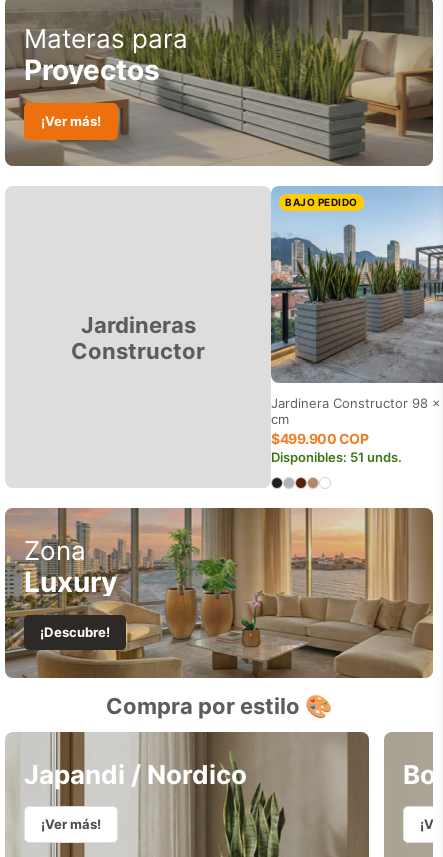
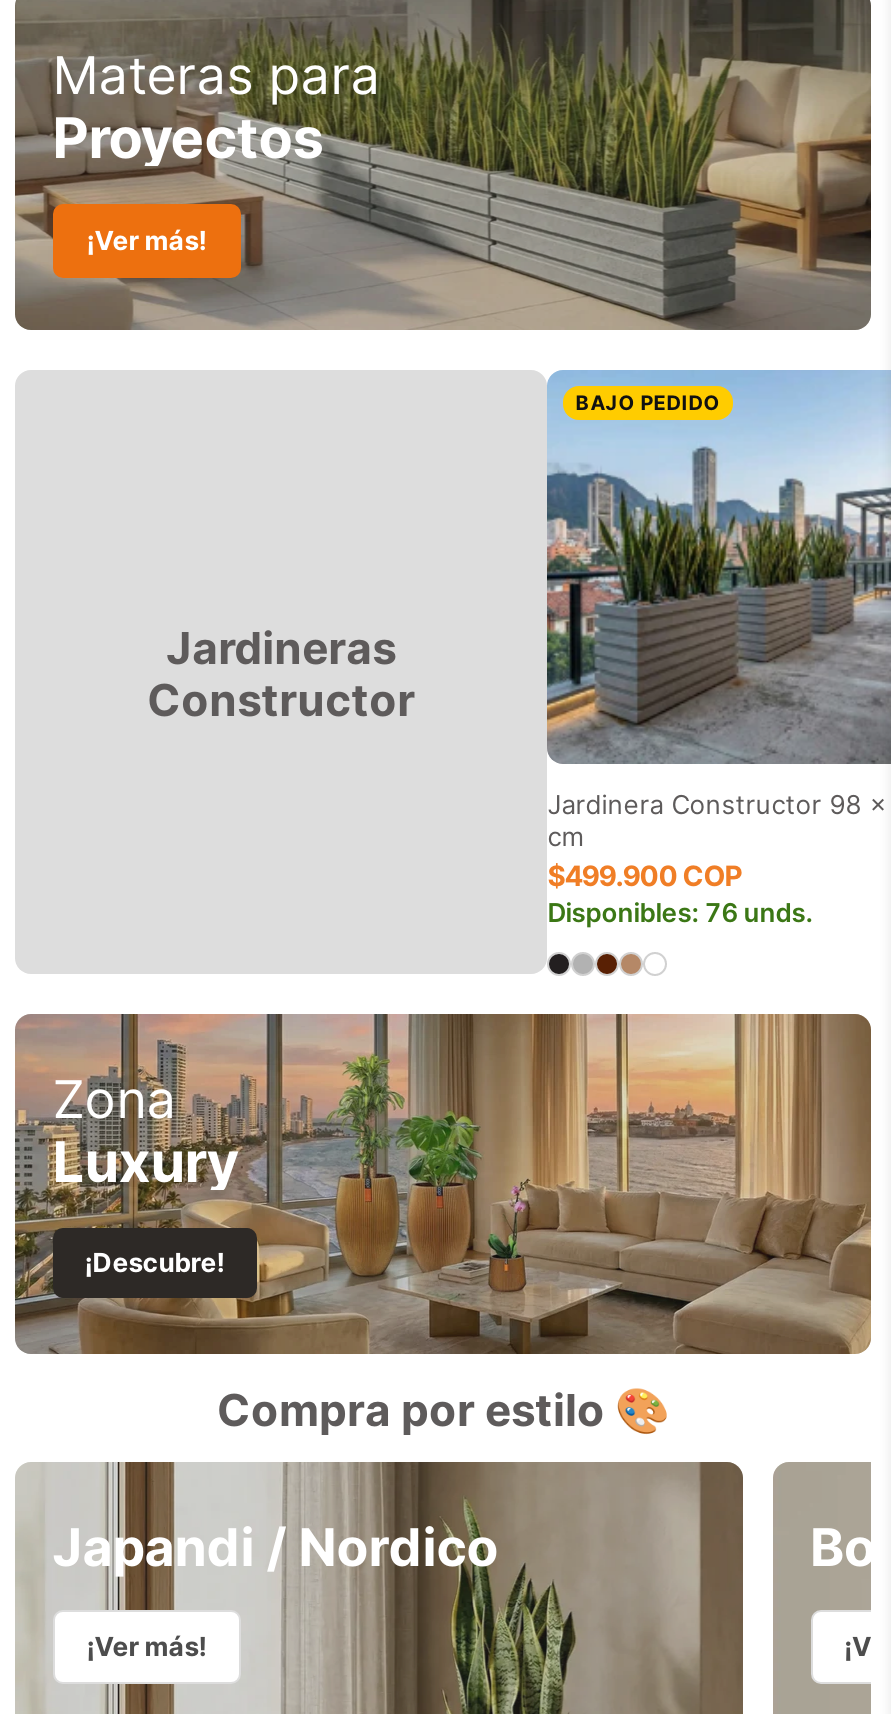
- Disponibles: 51 unds.
+ Disponibles: 76 unds.
